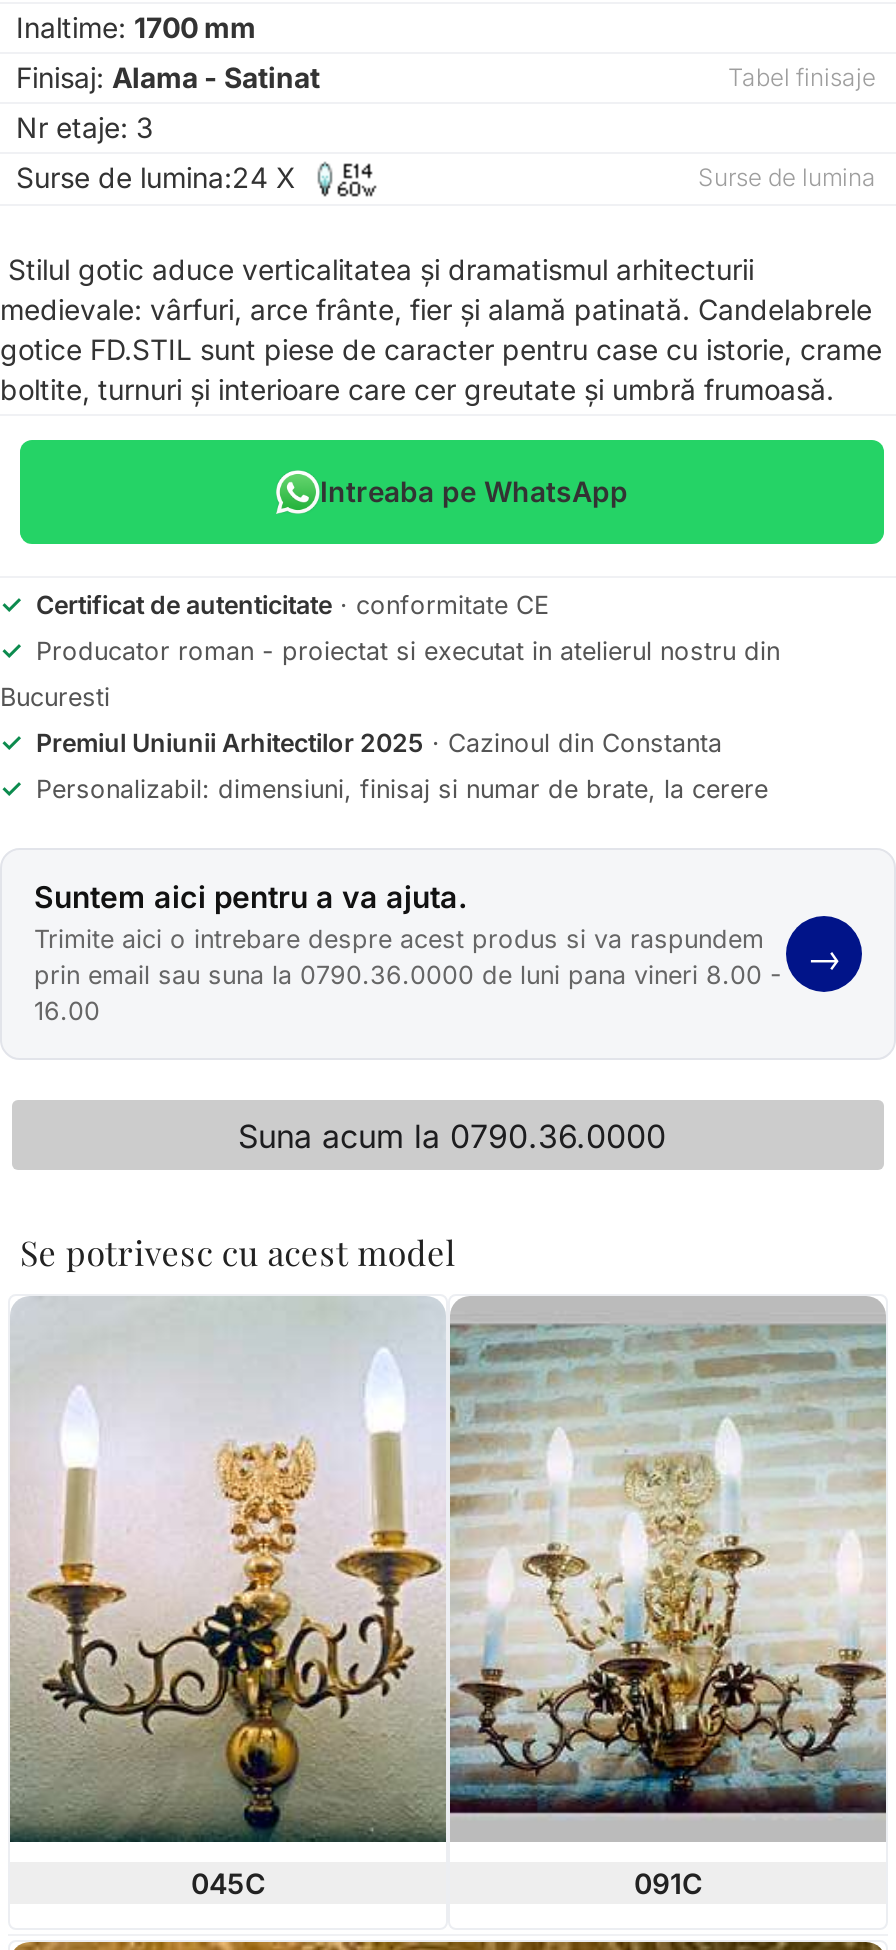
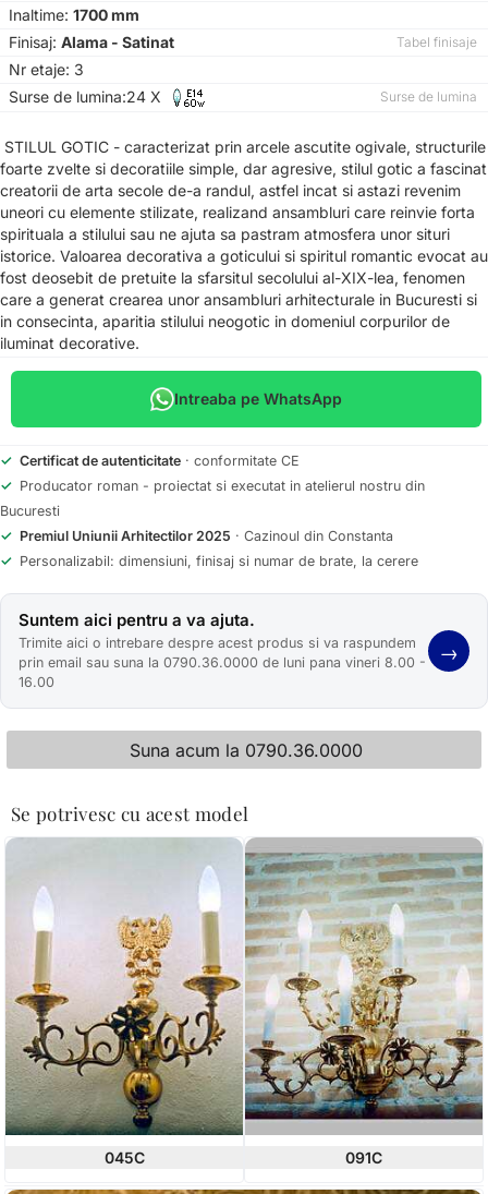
- Stilul gotic aduce verticalitatea și dramatismul arhitecturii
- medievale: vârfuri, arce frânte, fier și alamă patinată. Candelabrele
- gotice FD.STIL sunt piese de caracter pentru case cu istorie, crame
- boltite, turnuri și interioare care cer greutate și umbră frumoasă.
+ STILUL GOTIC - caracterizat prin arcele ascutite ogivale, structurile
+ foarte zvelte si decoratiile simple, dar agresive, stilul gotic a fascinat
+ creatorii de arta secole de-a randul, astfel incat si astazi revenim
+ uneori cu elemente stilizate, realizand ansambluri care reinvie forta
+ spirituala a stilului sau ne ajuta sa pastram atmosfera unor situri
+ istorice. Valoarea decorativa a goticului si spiritul romantic evocat au
+ fost deosebit de pretuite la sfarsitul secolului al-XIX-lea, fenomen
+ care a generat crearea unor ansambluri arhitecturale in Bucuresti si
+ in consecinta, aparitia stilului neogotic in domeniul corpurilor de
+ iluminat decorative.
